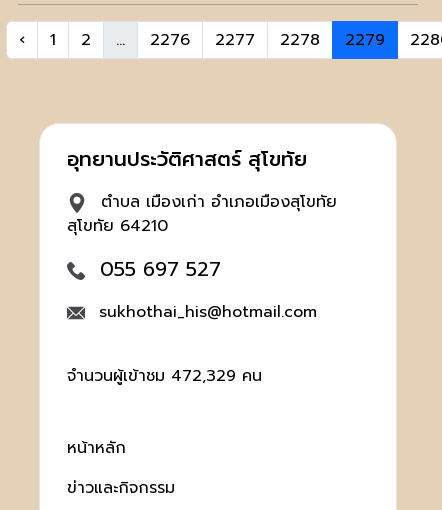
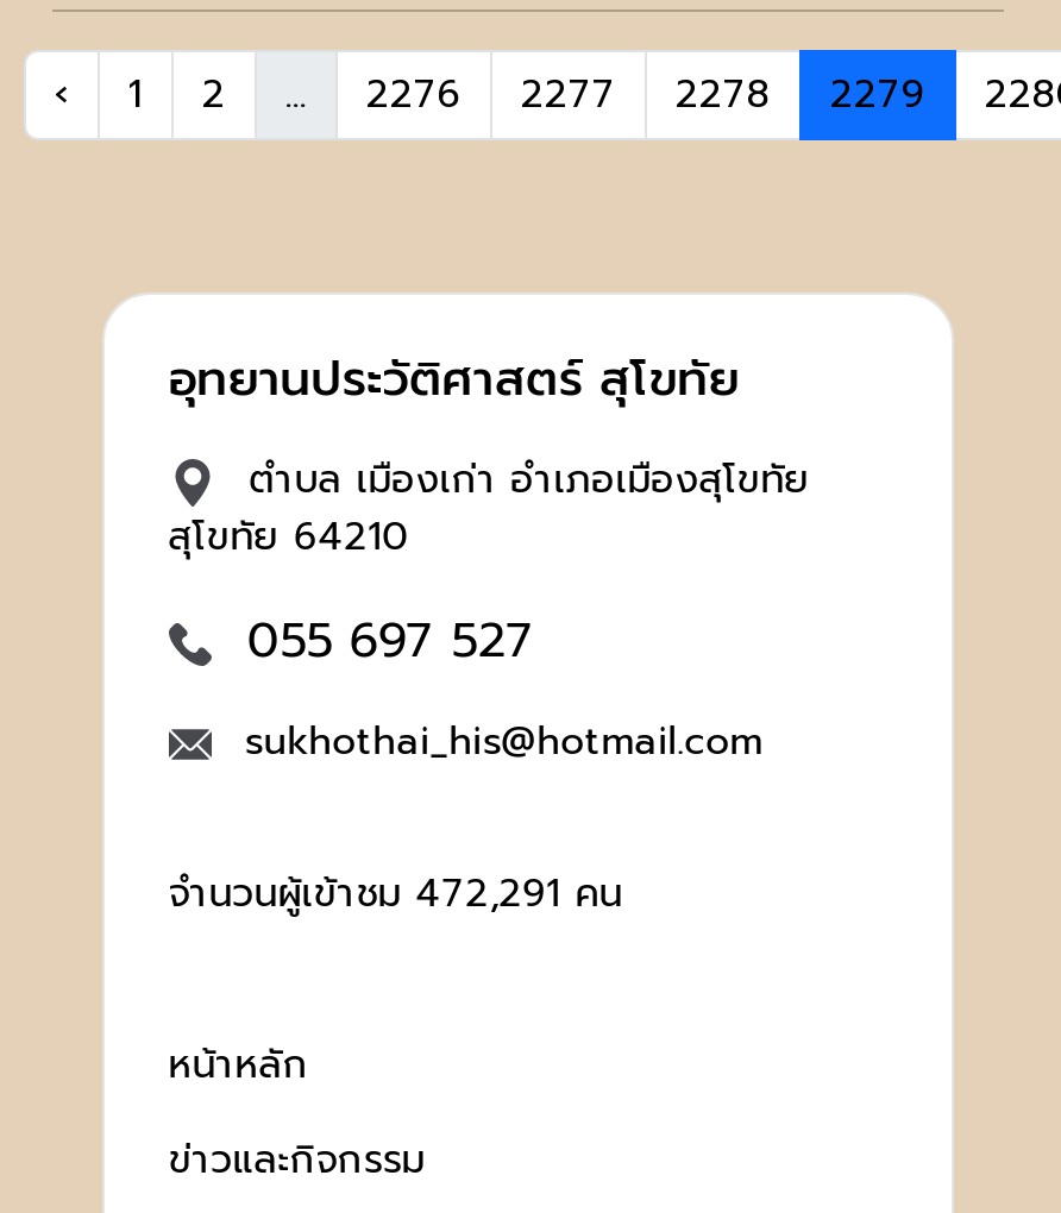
- จำนวนผู้เข้าชม 472,329 คน
+ จำนวนผู้เข้าชม 472,291 คน
